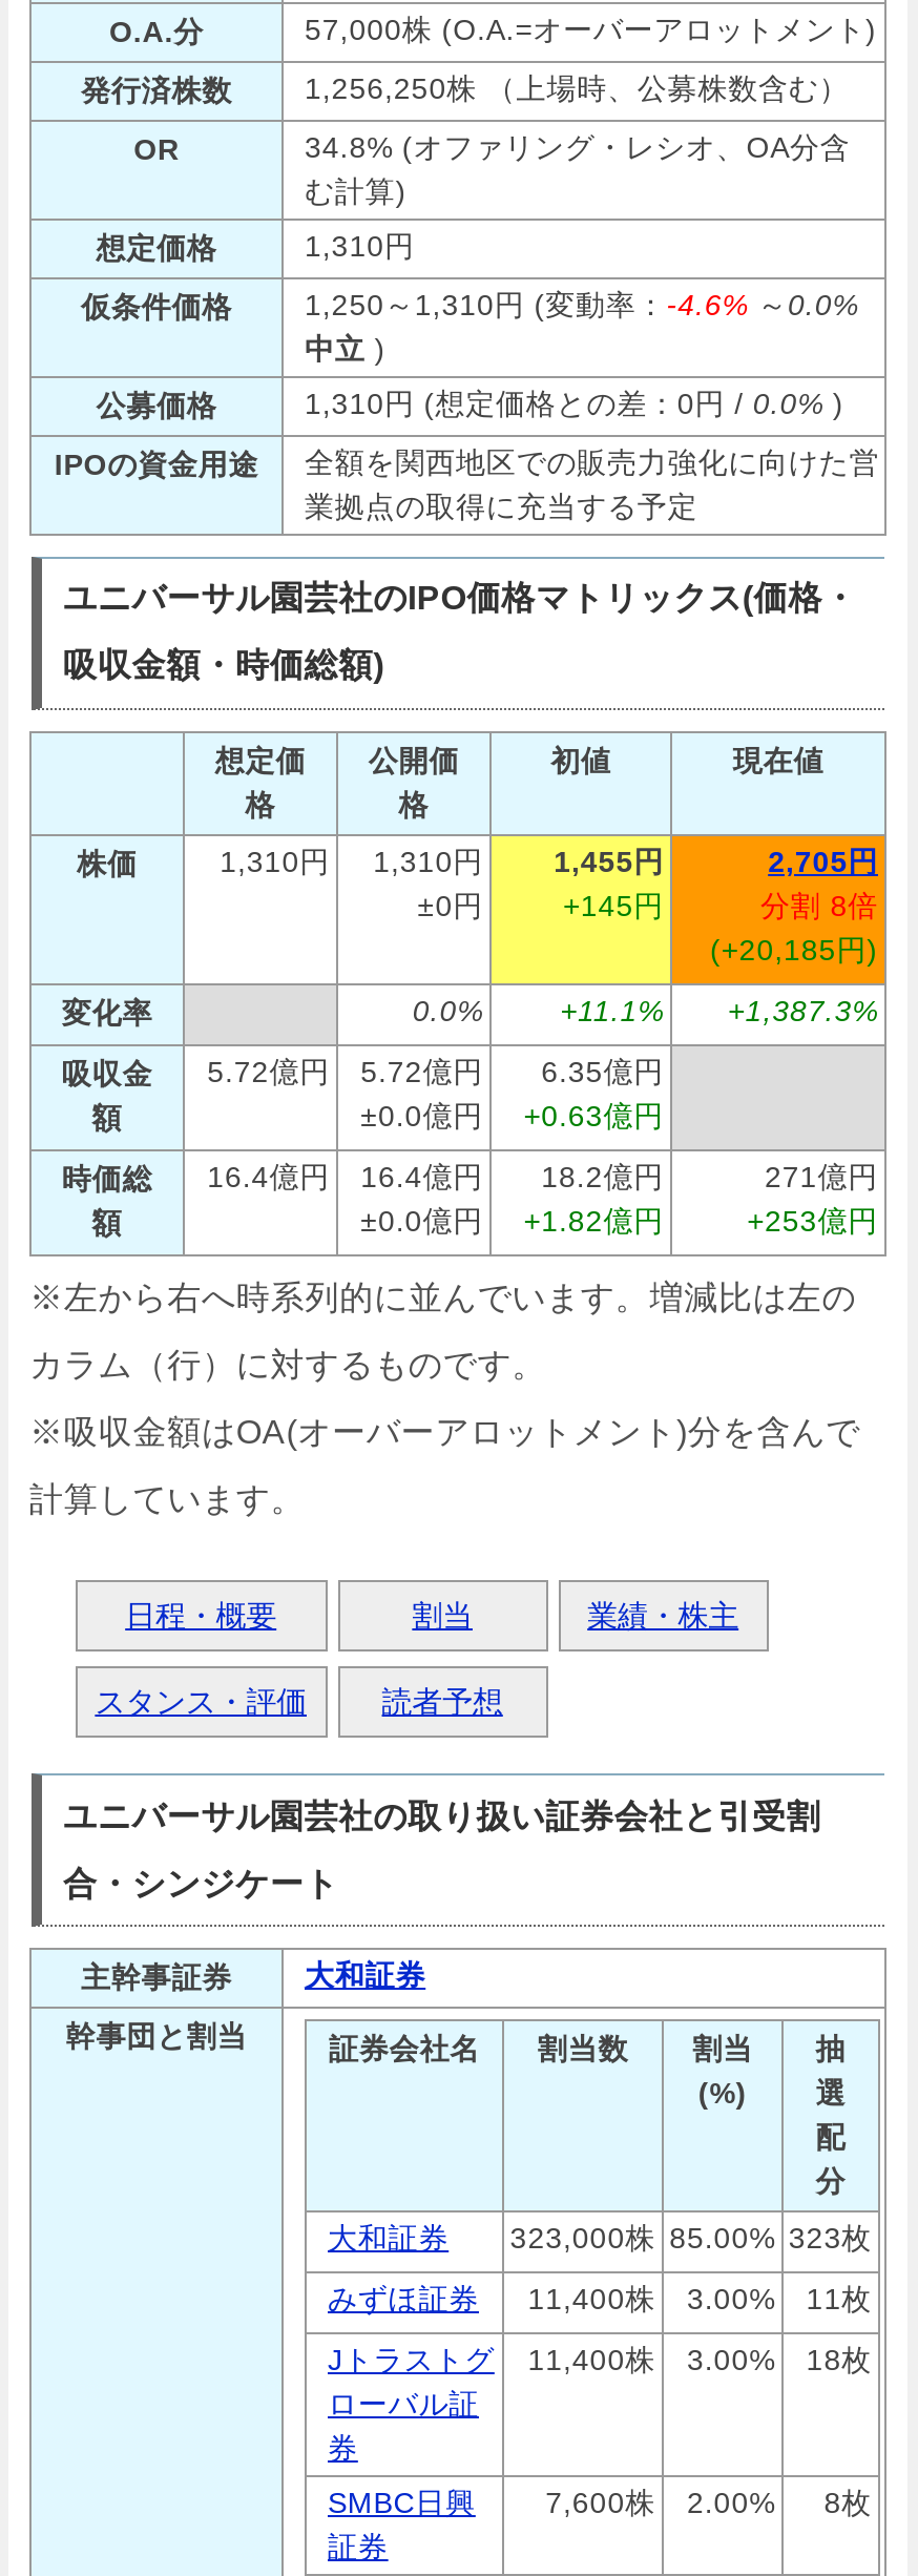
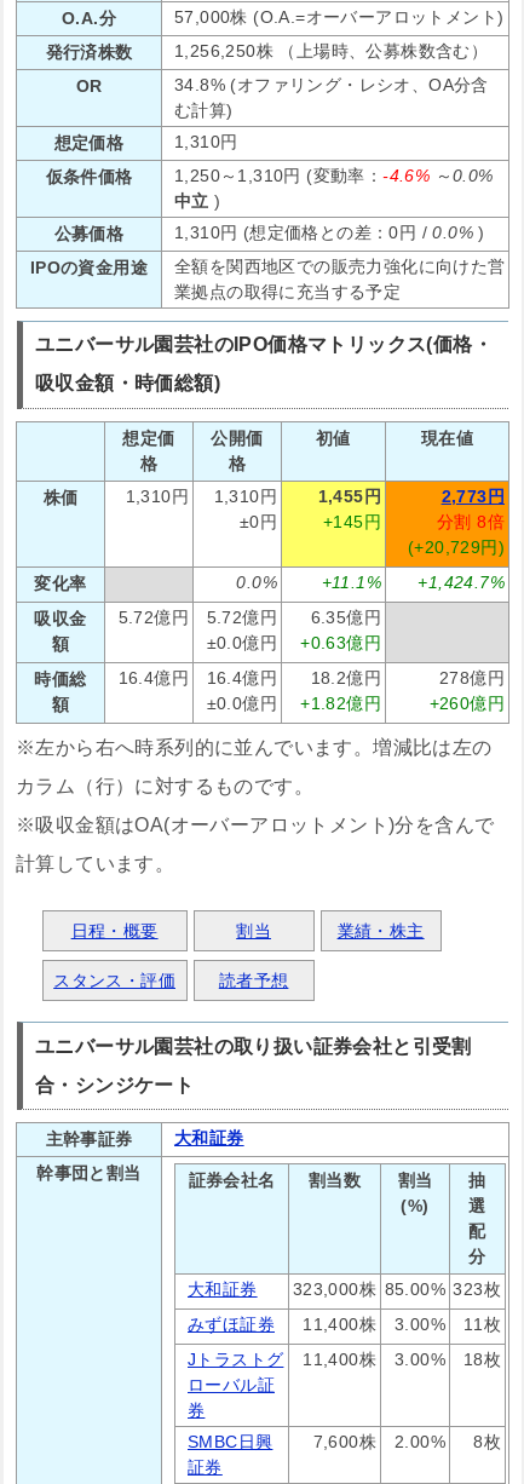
- 2,705円
+ 2,773円

- (+20,185円)
+ (+20,729円)

- +11.1% +1,387.3%
+ +11.1% +1,424.7%

- 271億円
+ 278億円

- +253億円
+ +260億円
